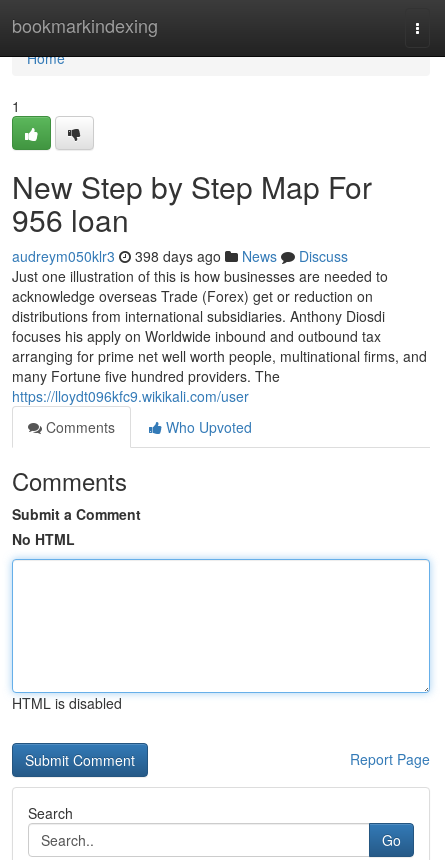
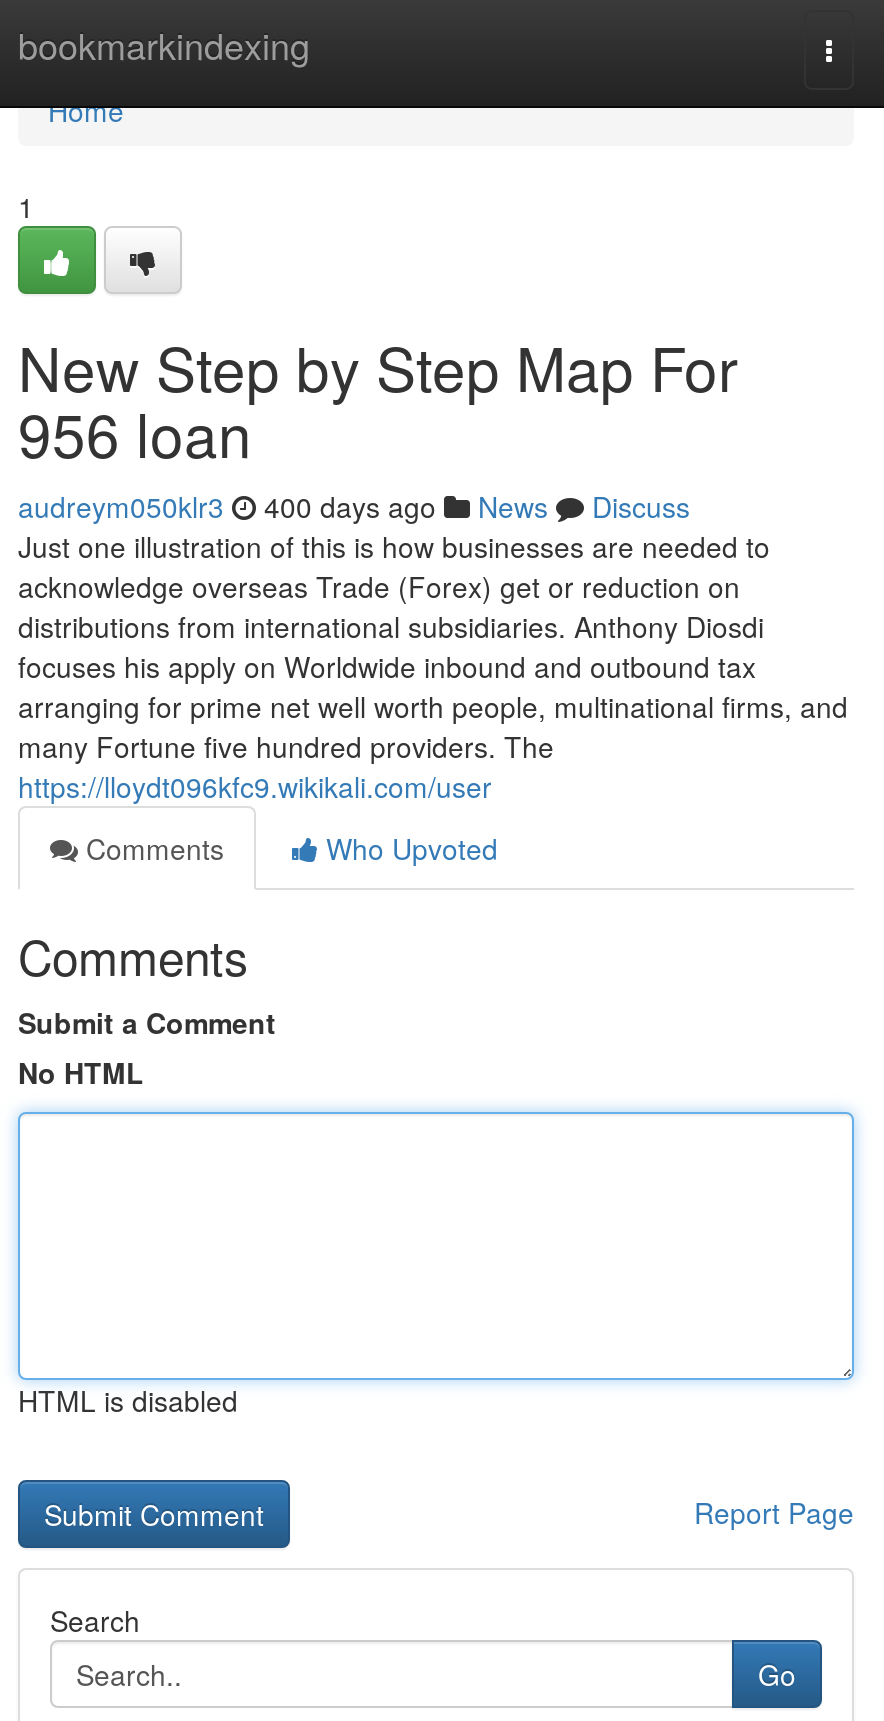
- audreym050klr3 398 days ago News Discuss
+ audreym050klr3 400 days ago News Discuss
